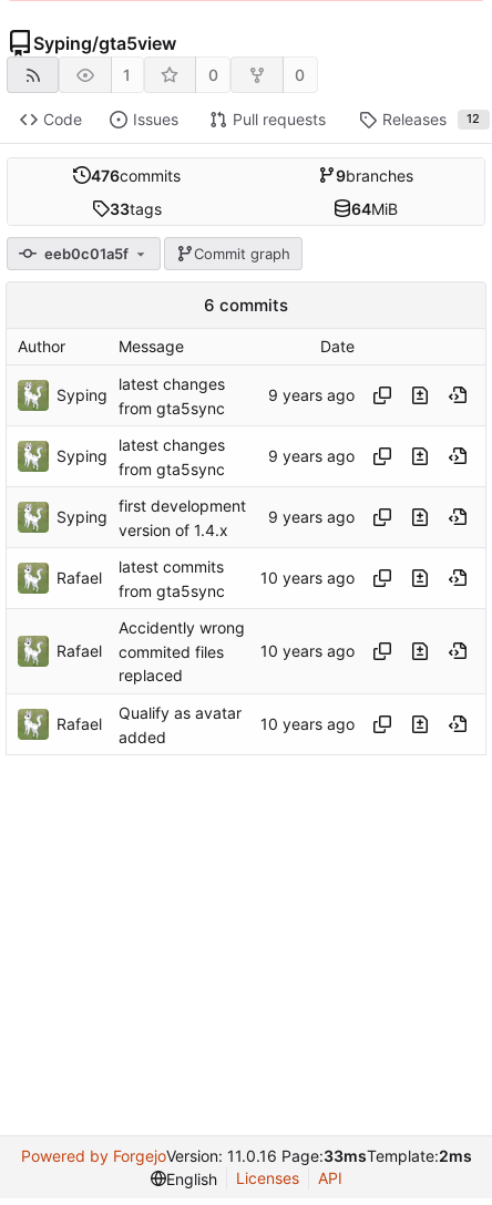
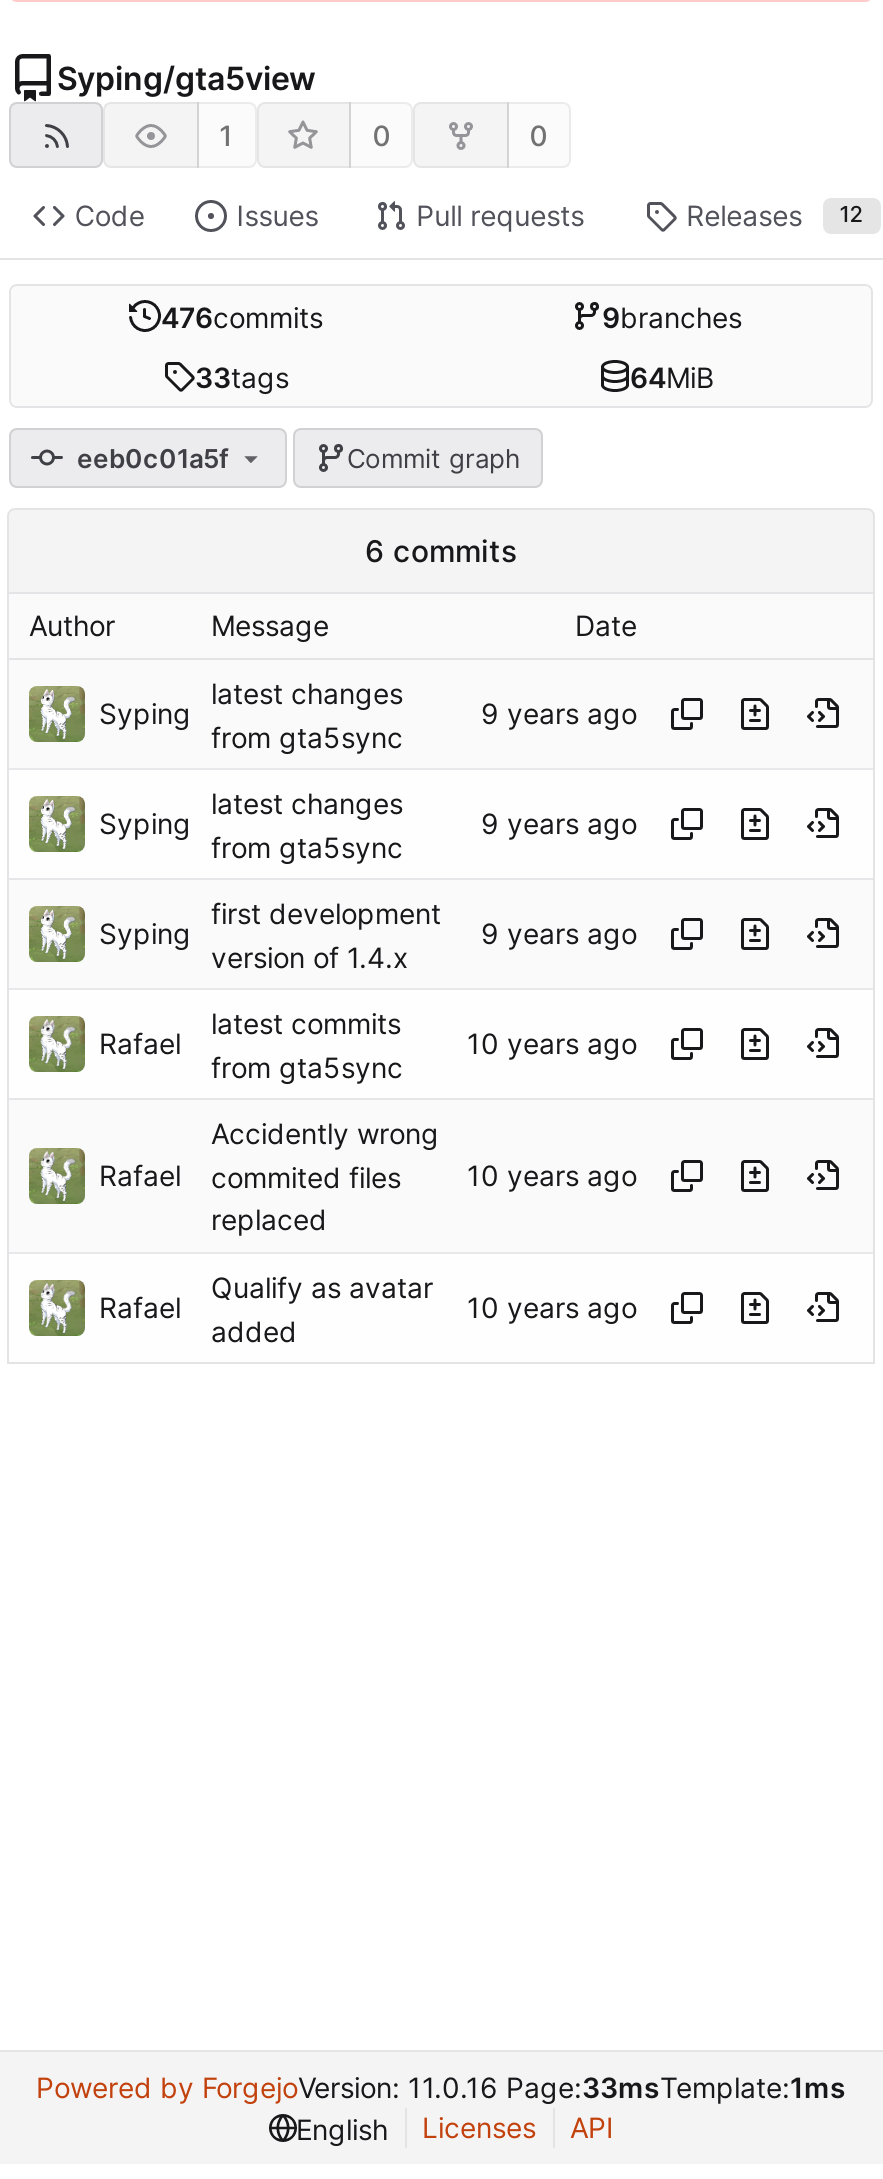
- Powered by ForgejoVersion: 11.0.16 Page:33msTemplate:2ms
+ Powered by ForgejoVersion: 11.0.16 Page:33msTemplate:1ms
